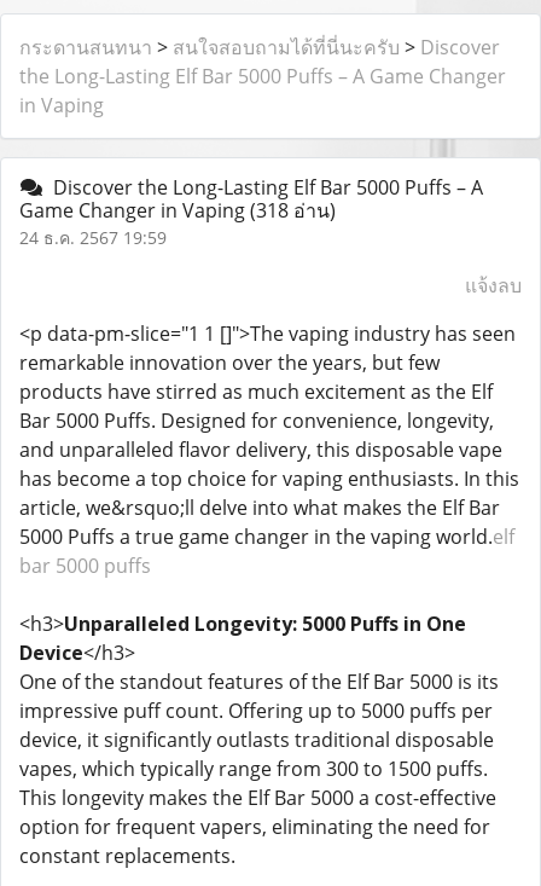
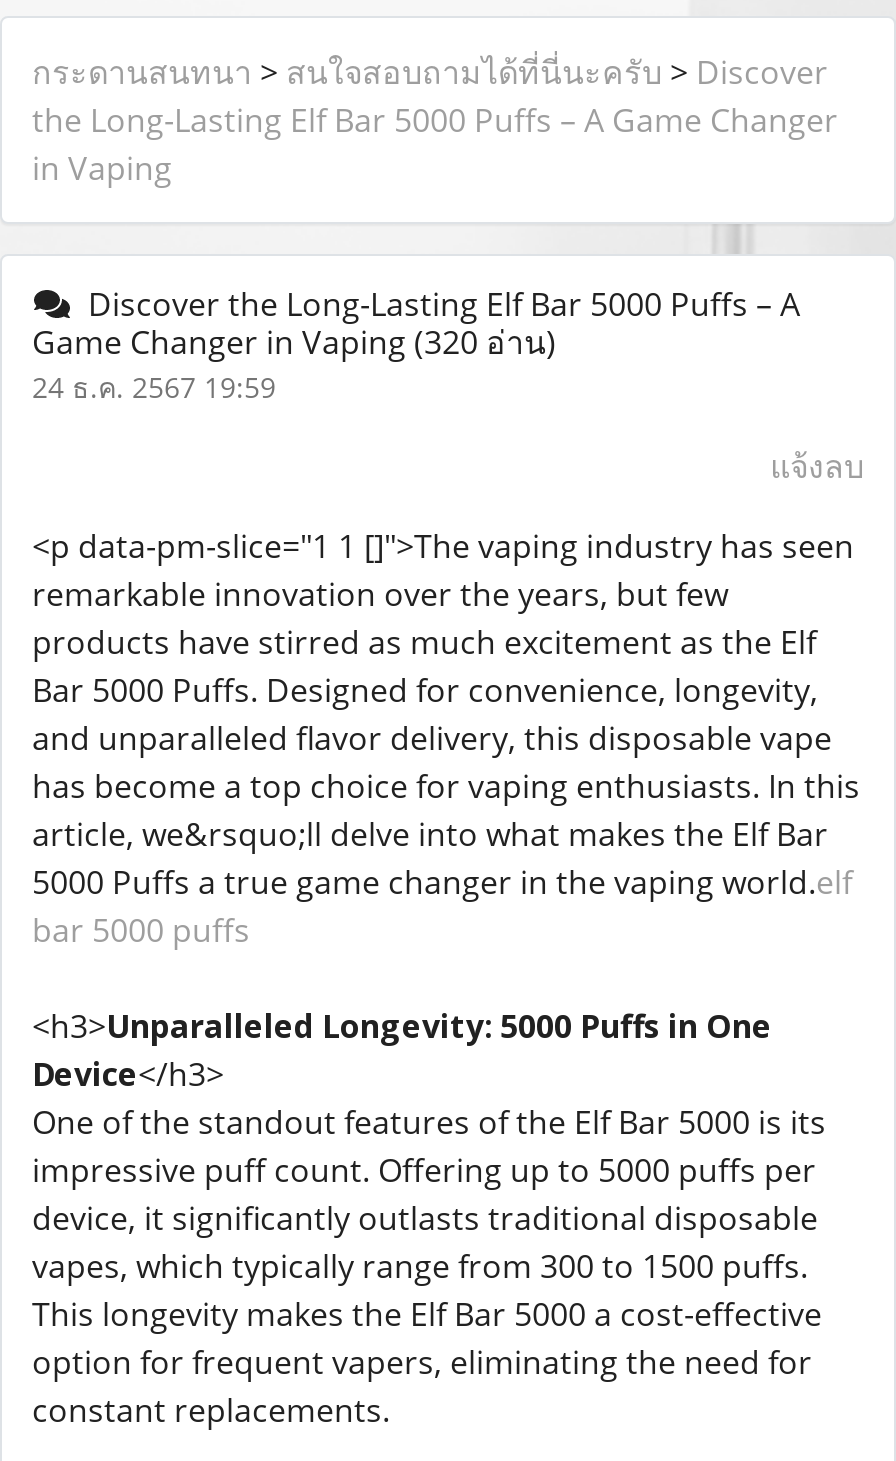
- Game Changer in Vaping (318 อ่าน)
+ Game Changer in Vaping (320 อ่าน)
